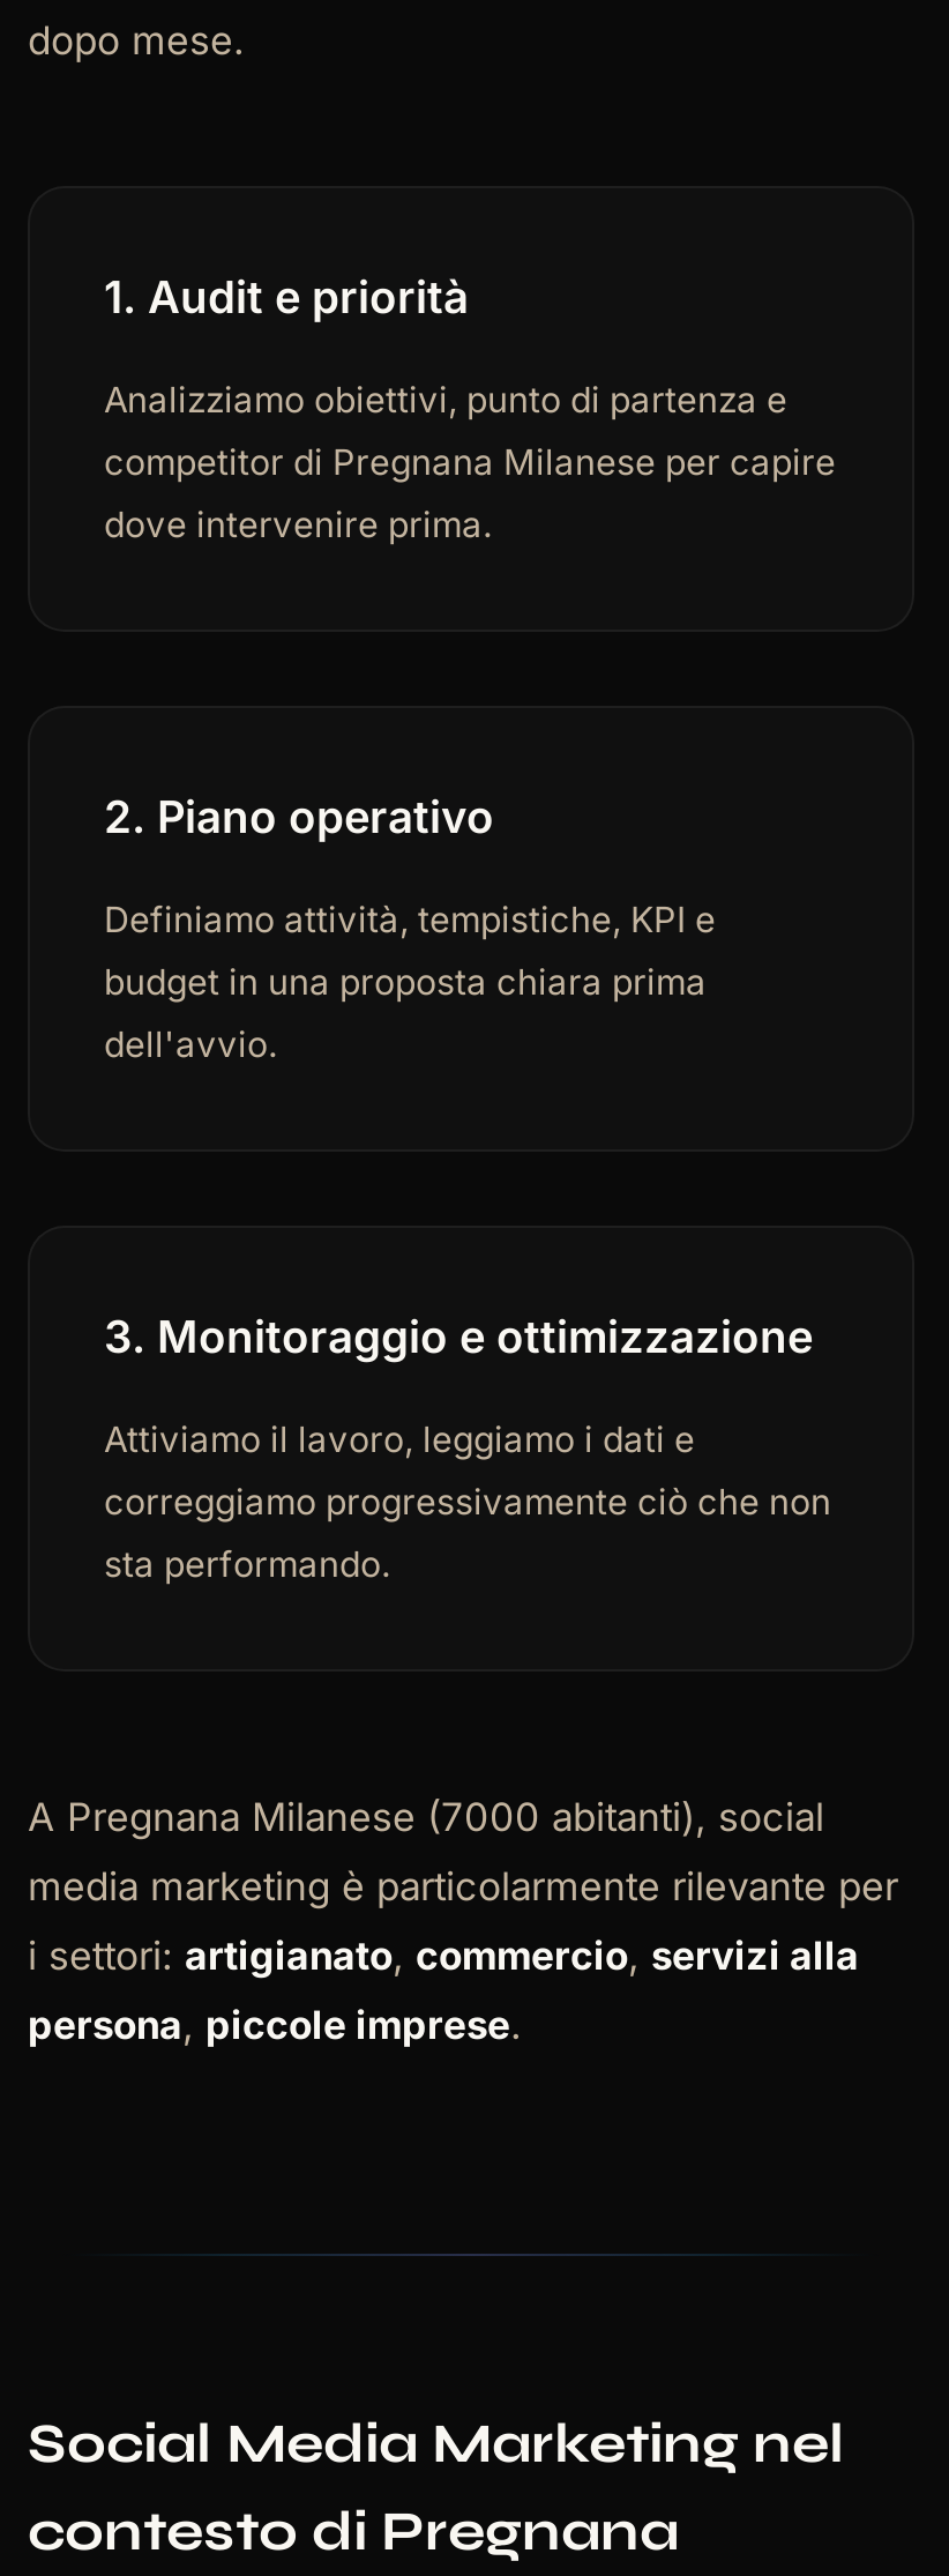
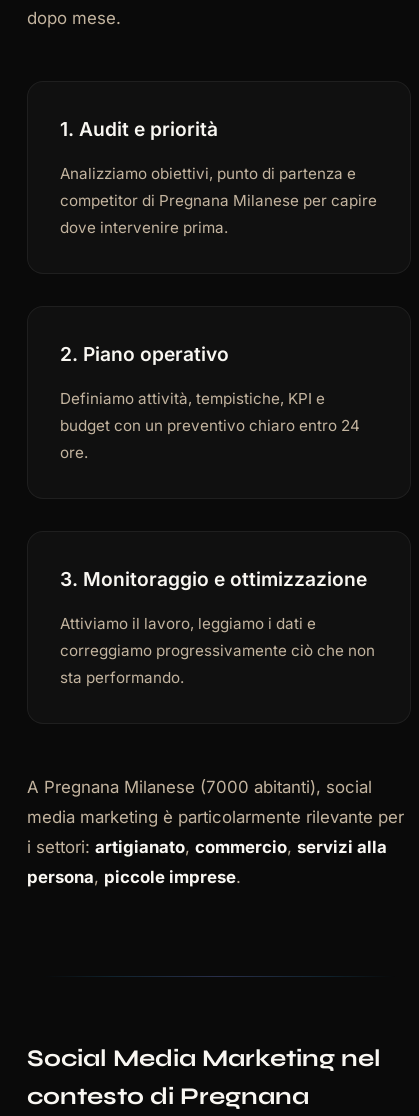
- budget in una proposta chiara prima
- dell'avvio.
+ budget con un preventivo chiaro entro 24
+ ore.
